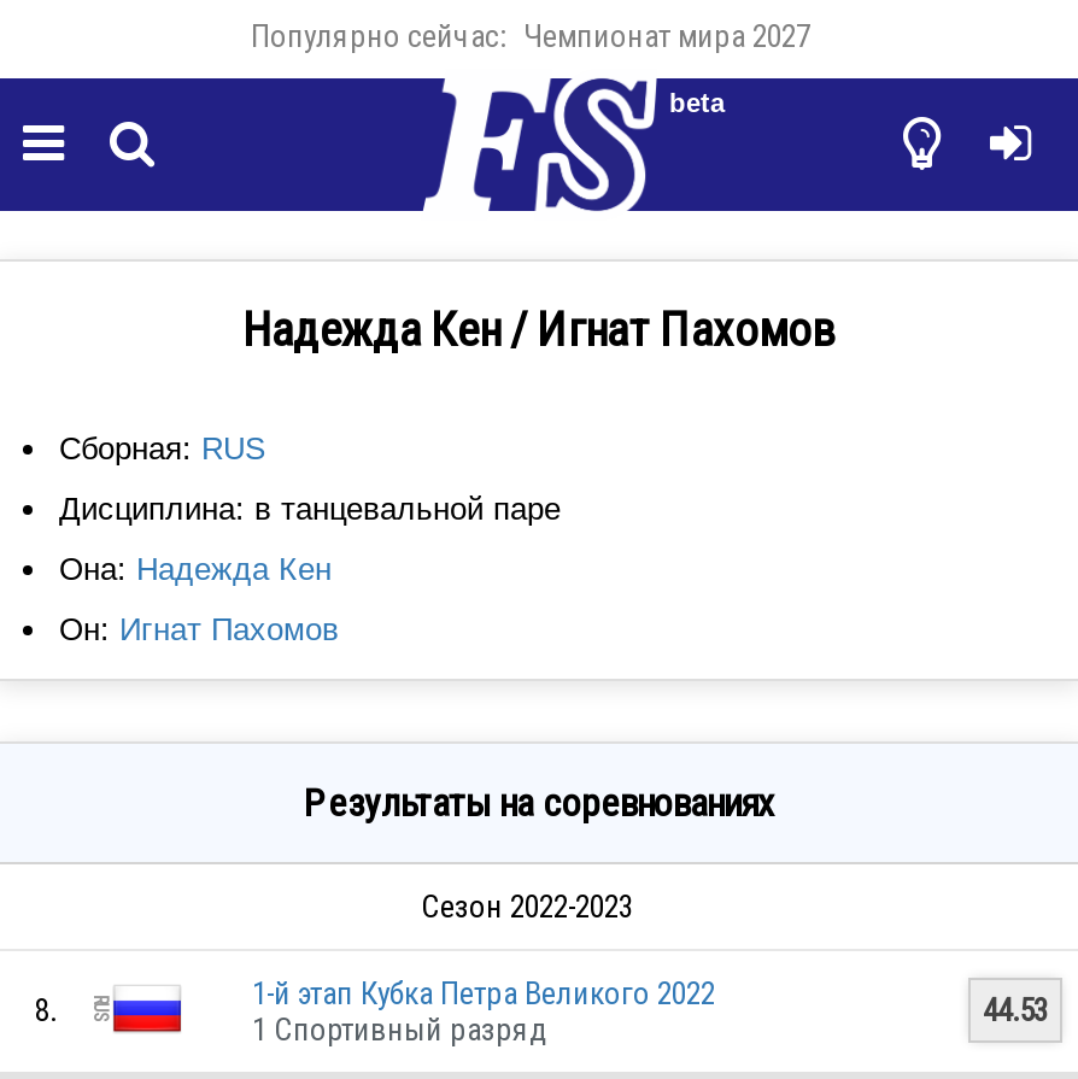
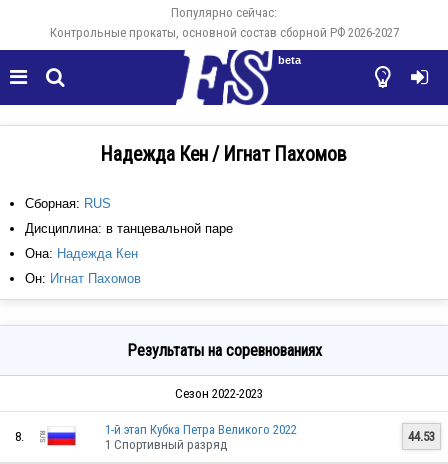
- Популярно сейчас: Чемпионат мира 2027
+ Популярно сейчас:
+ Контрольные прокаты, основной состав сборной РФ 2026-2027
